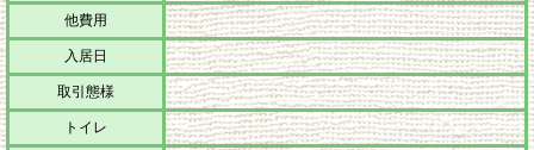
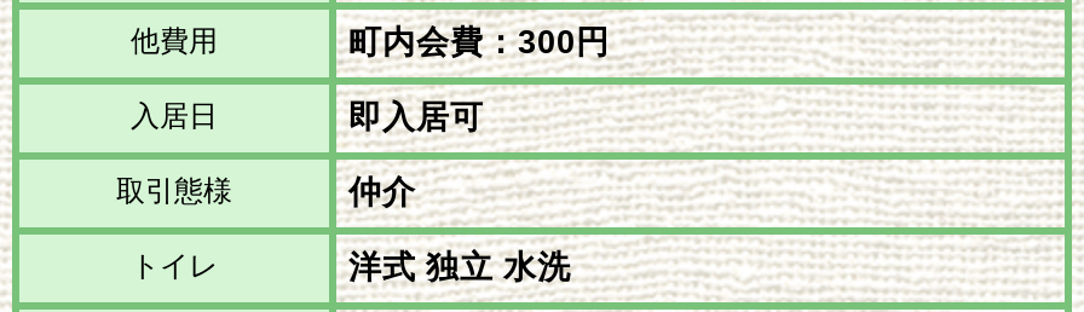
+ 町内会費：300円

+ 即入居可

+ 仲介

+ 洋式 独立 水洗
